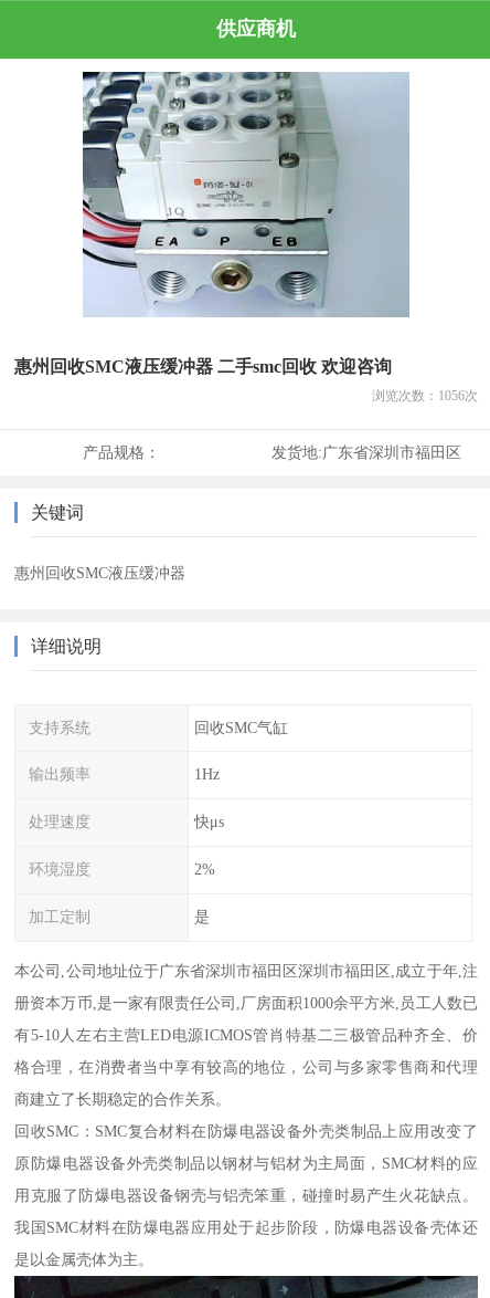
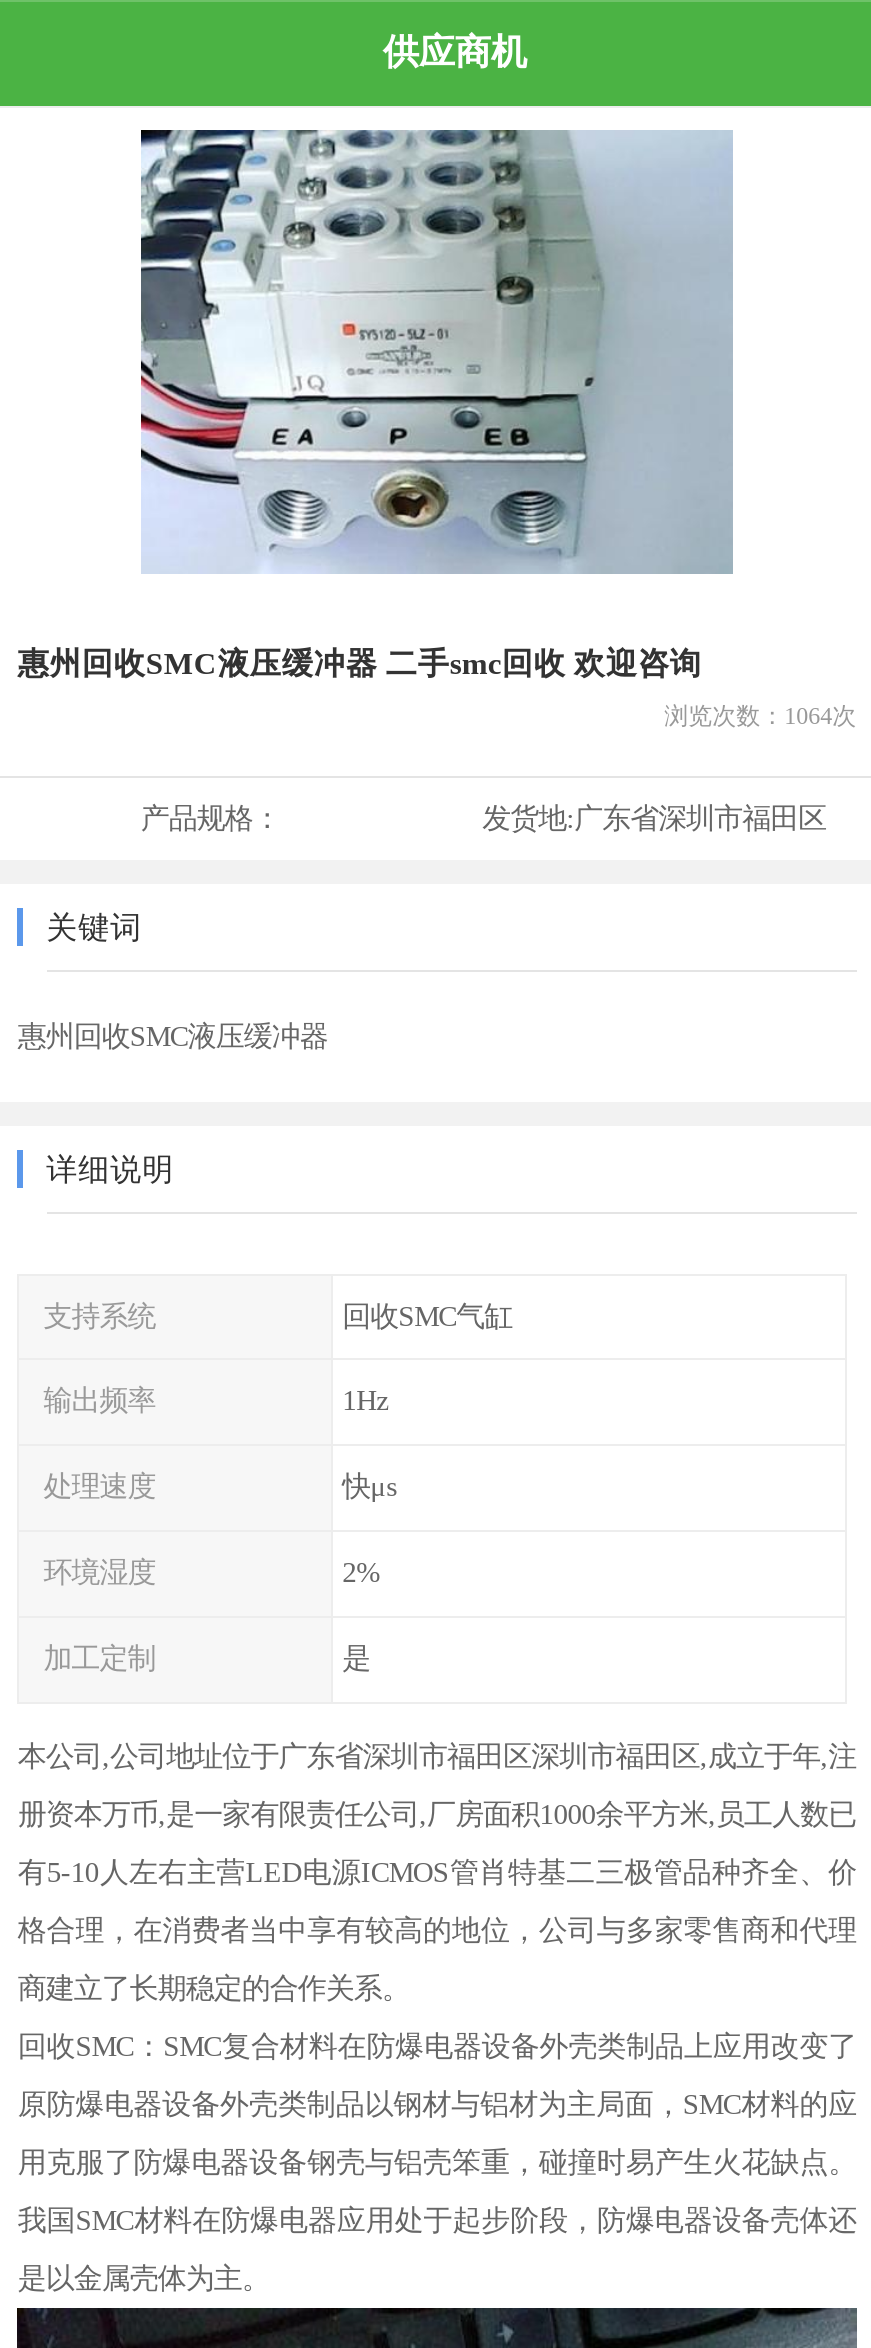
- 浏览次数：1056次
+ 浏览次数：1064次
